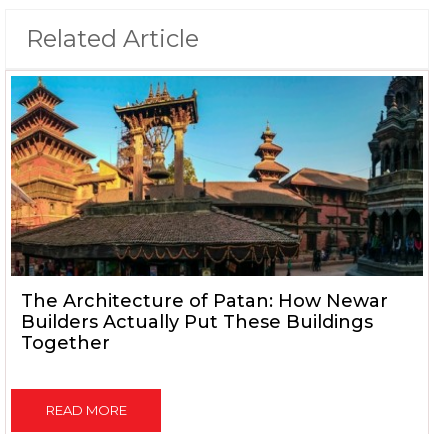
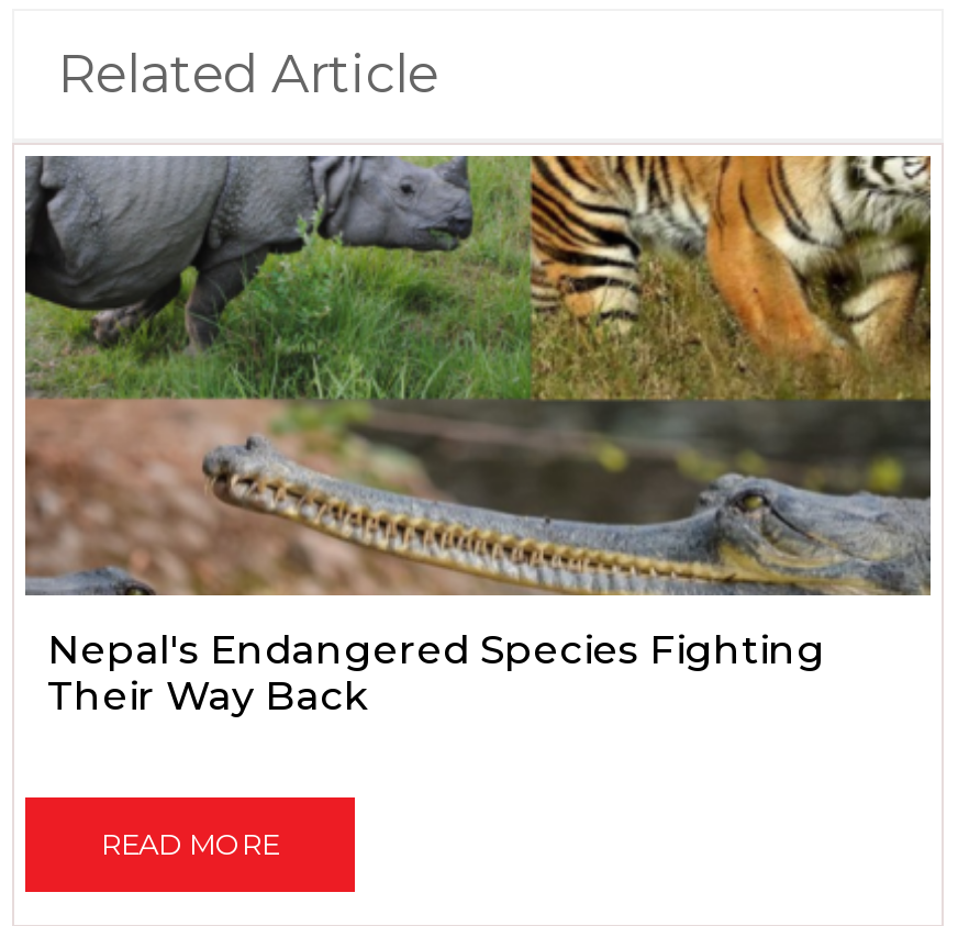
- [image]
- The Architecture of Patan: How Newar
- Builders Actually Put These Buildings
- Together
+ [image]
+ Nepal's Endangered Species Fighting
+ Their Way Back
